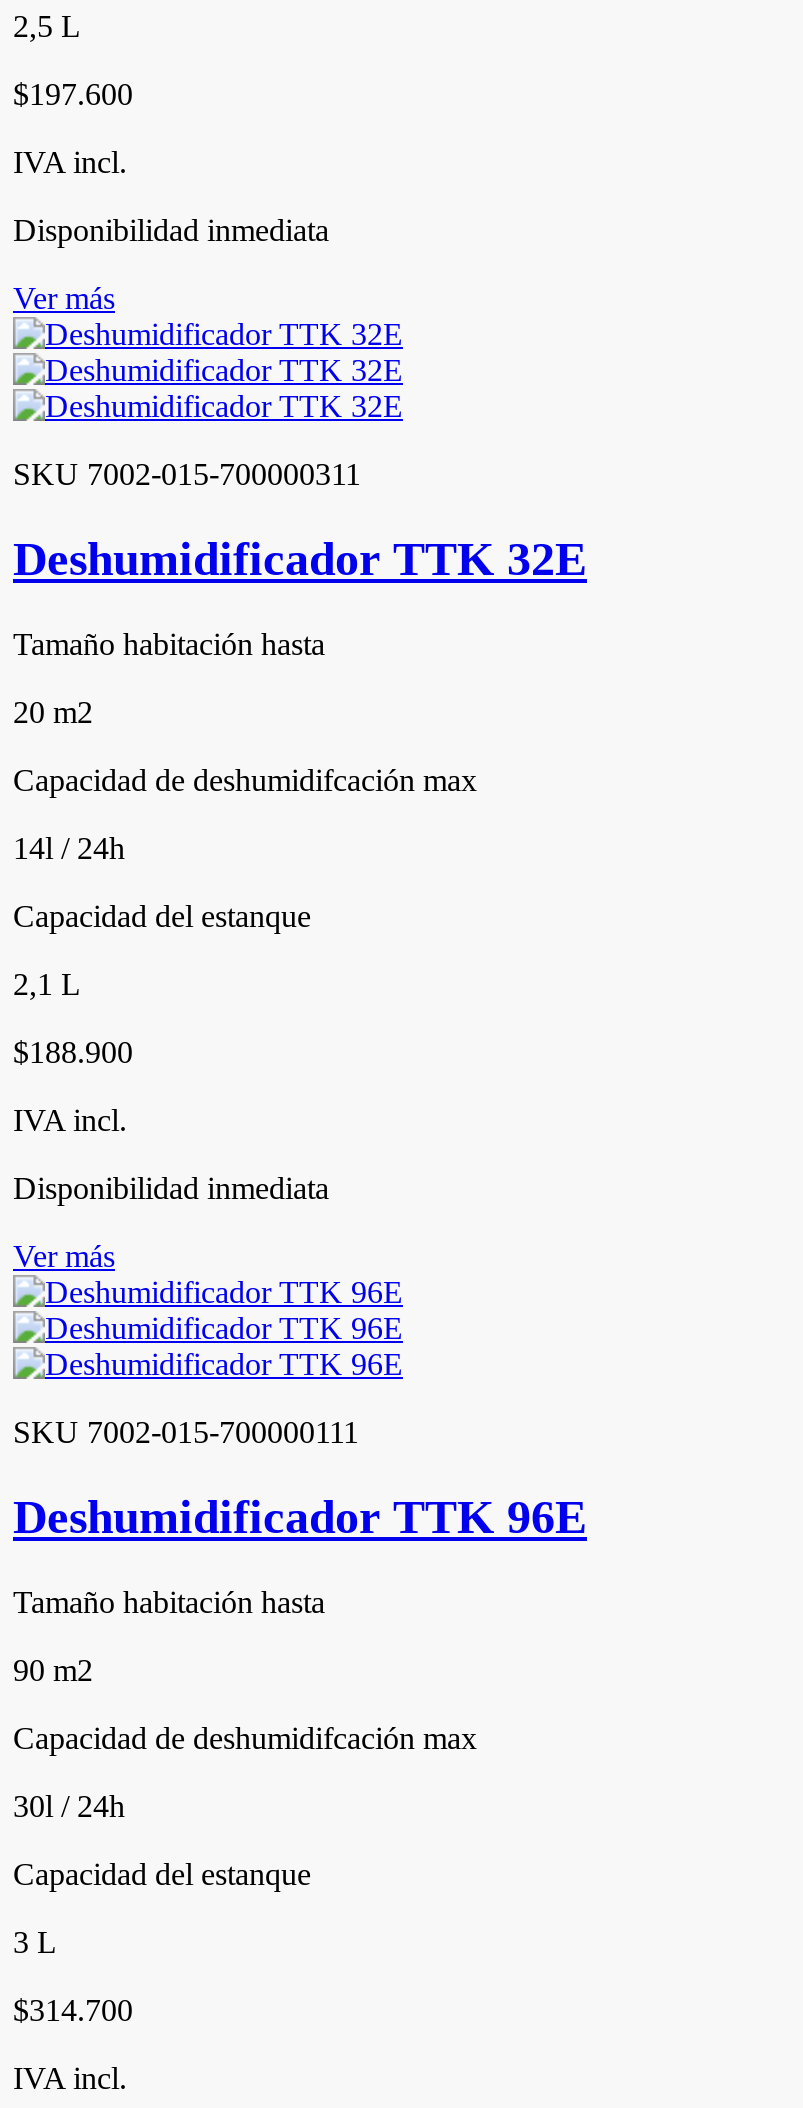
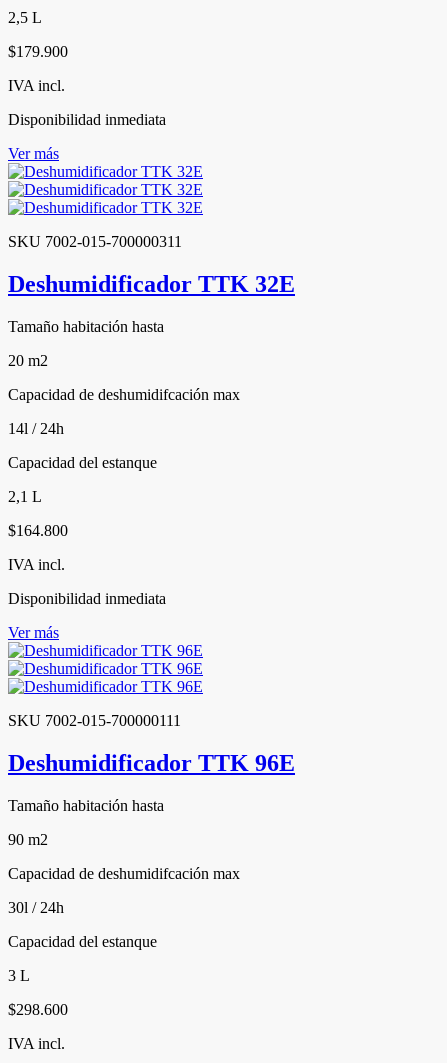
- $197.600
+ $179.900

- $188.900
+ $164.800

- $314.700
+ $298.600
